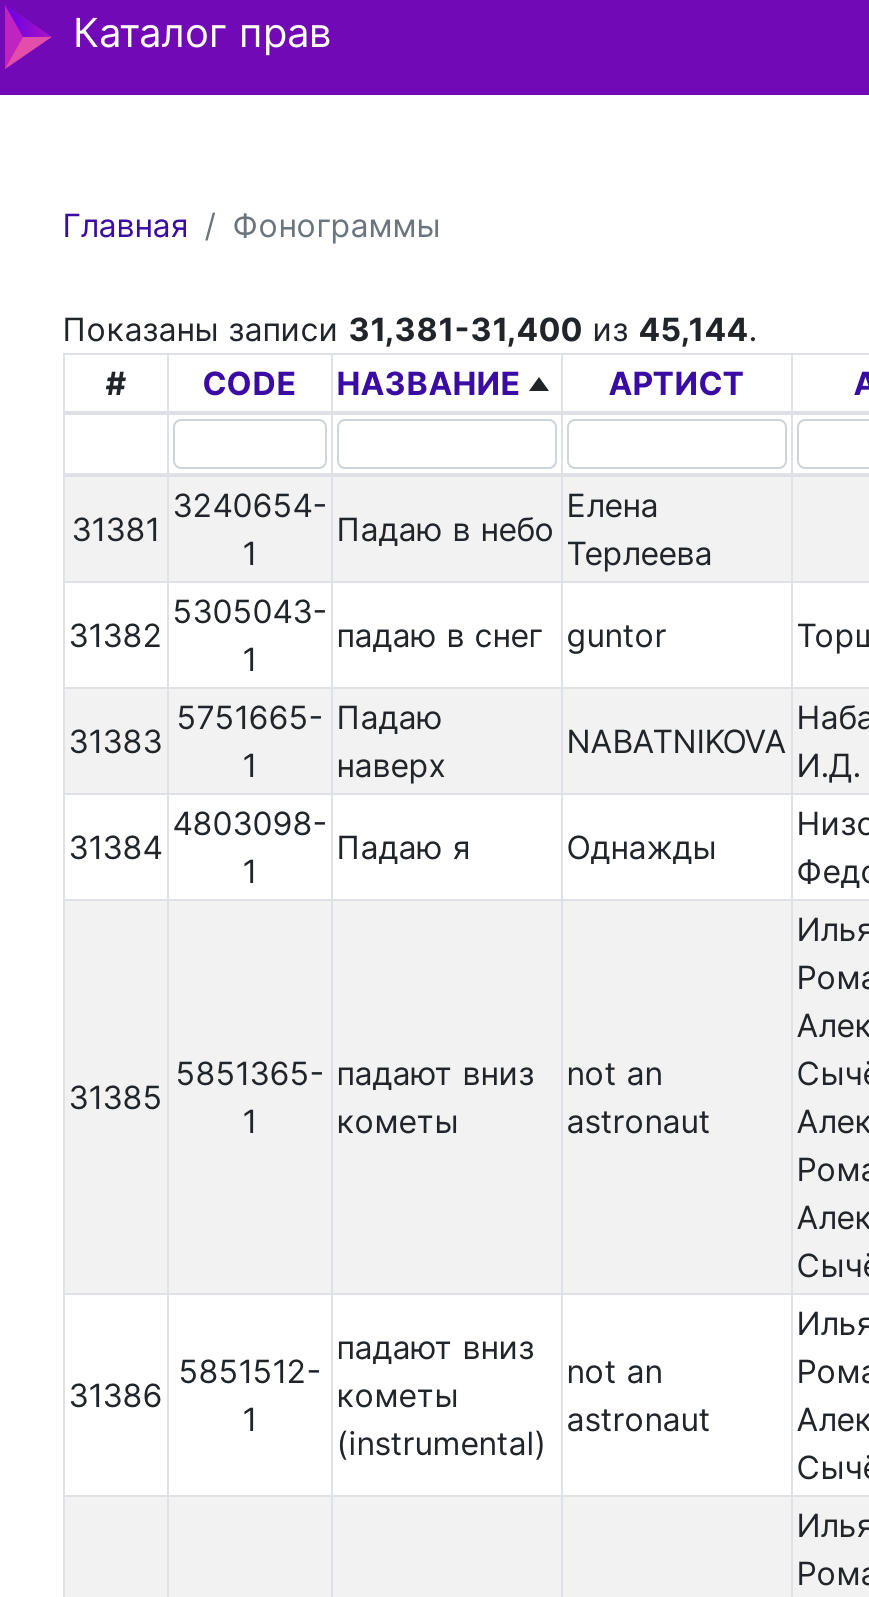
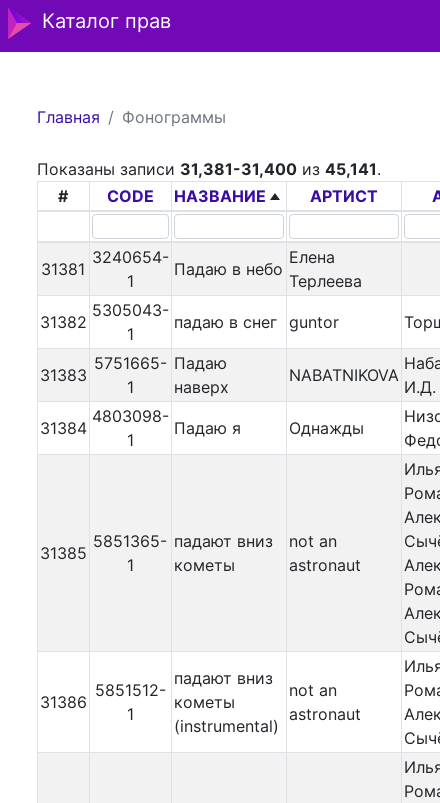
- Показаны записи 31,381-31,400 из 45,144.
+ Показаны записи 31,381-31,400 из 45,141.
